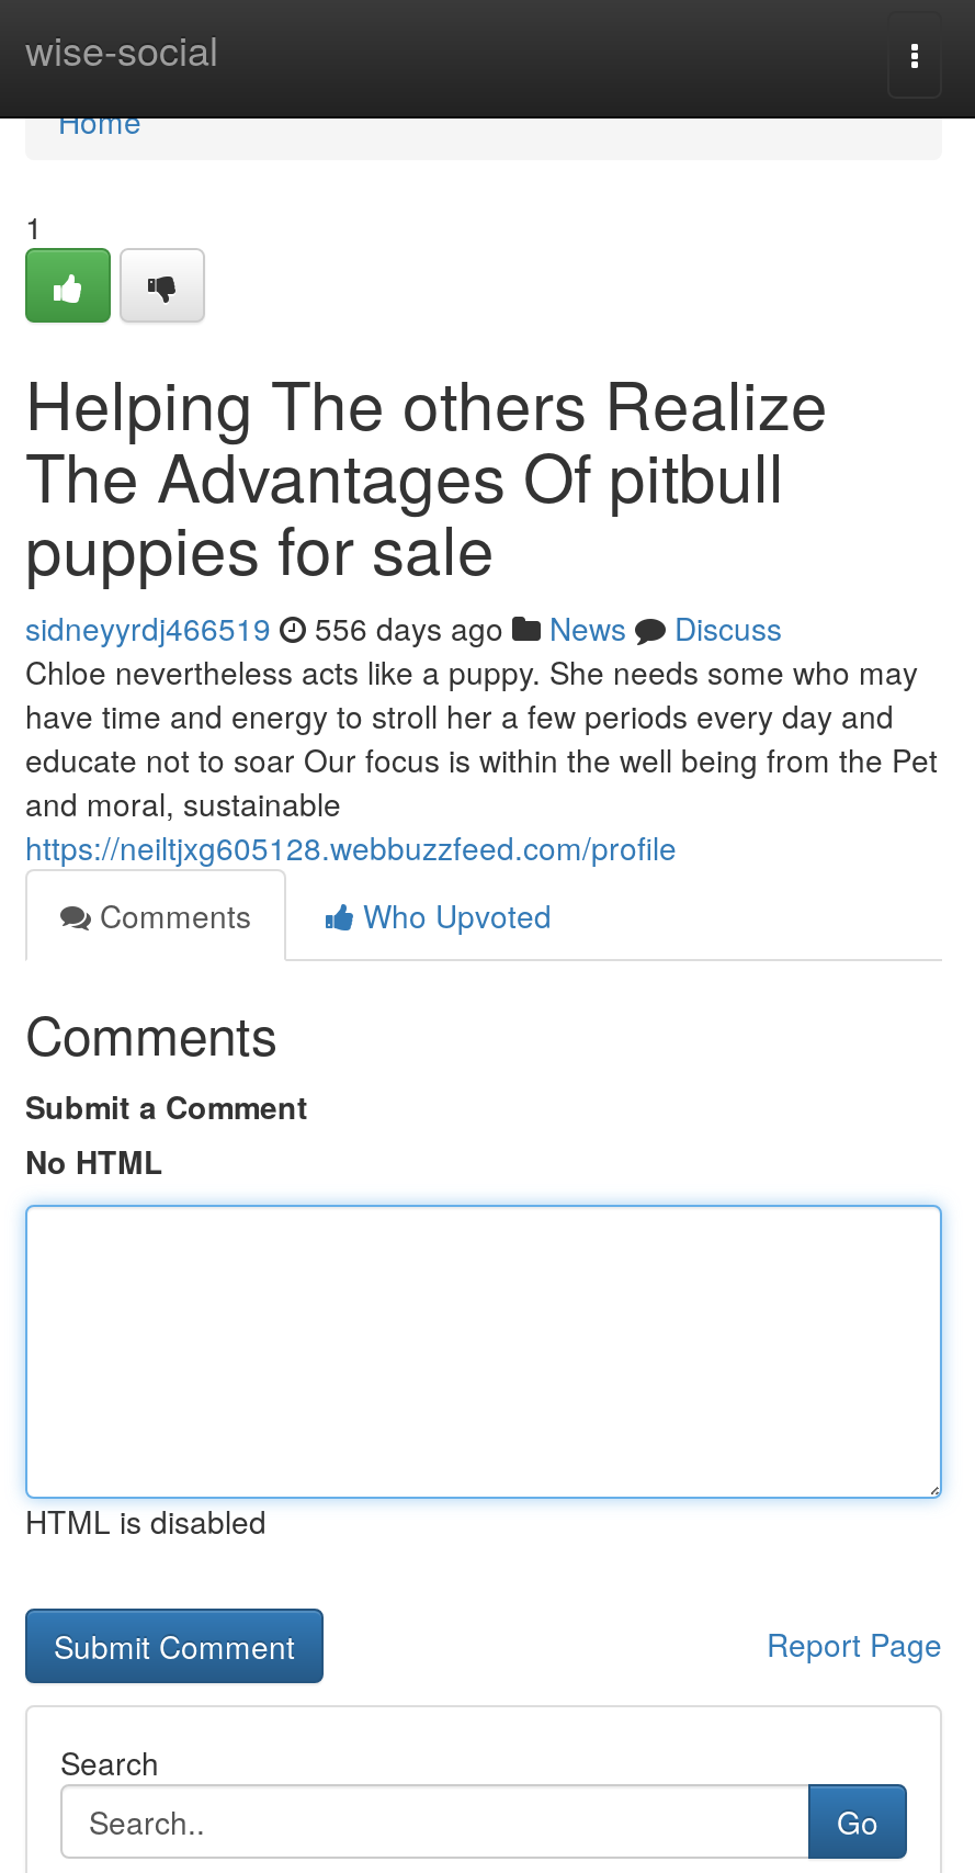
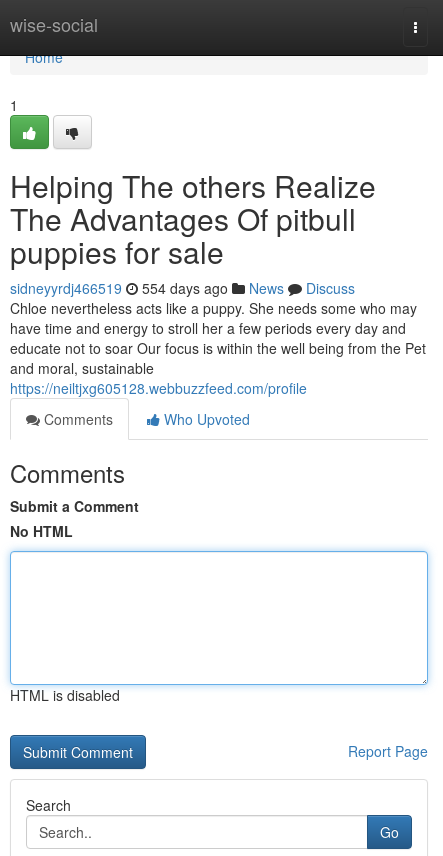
- sidneyyrdj466519 556 days ago News Discuss
+ sidneyyrdj466519 554 days ago News Discuss
